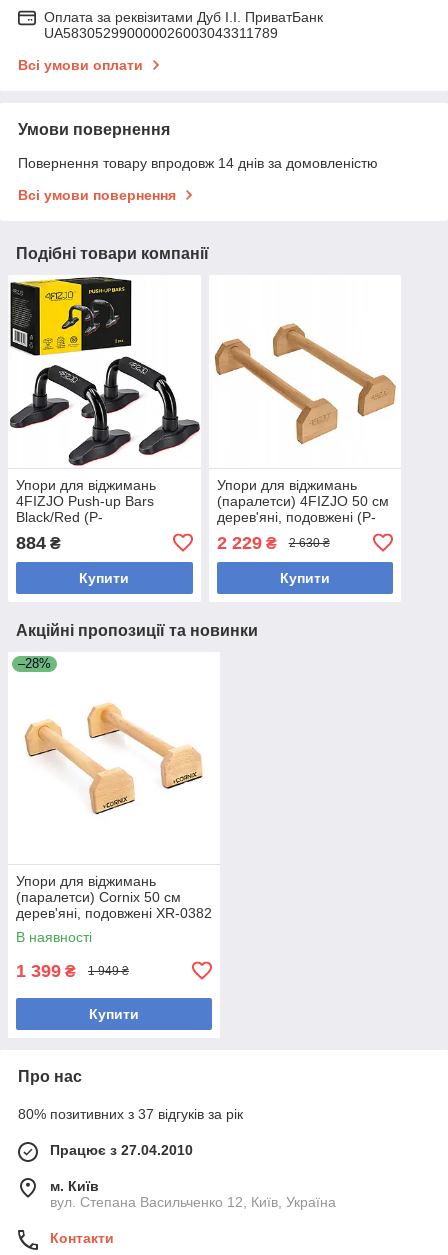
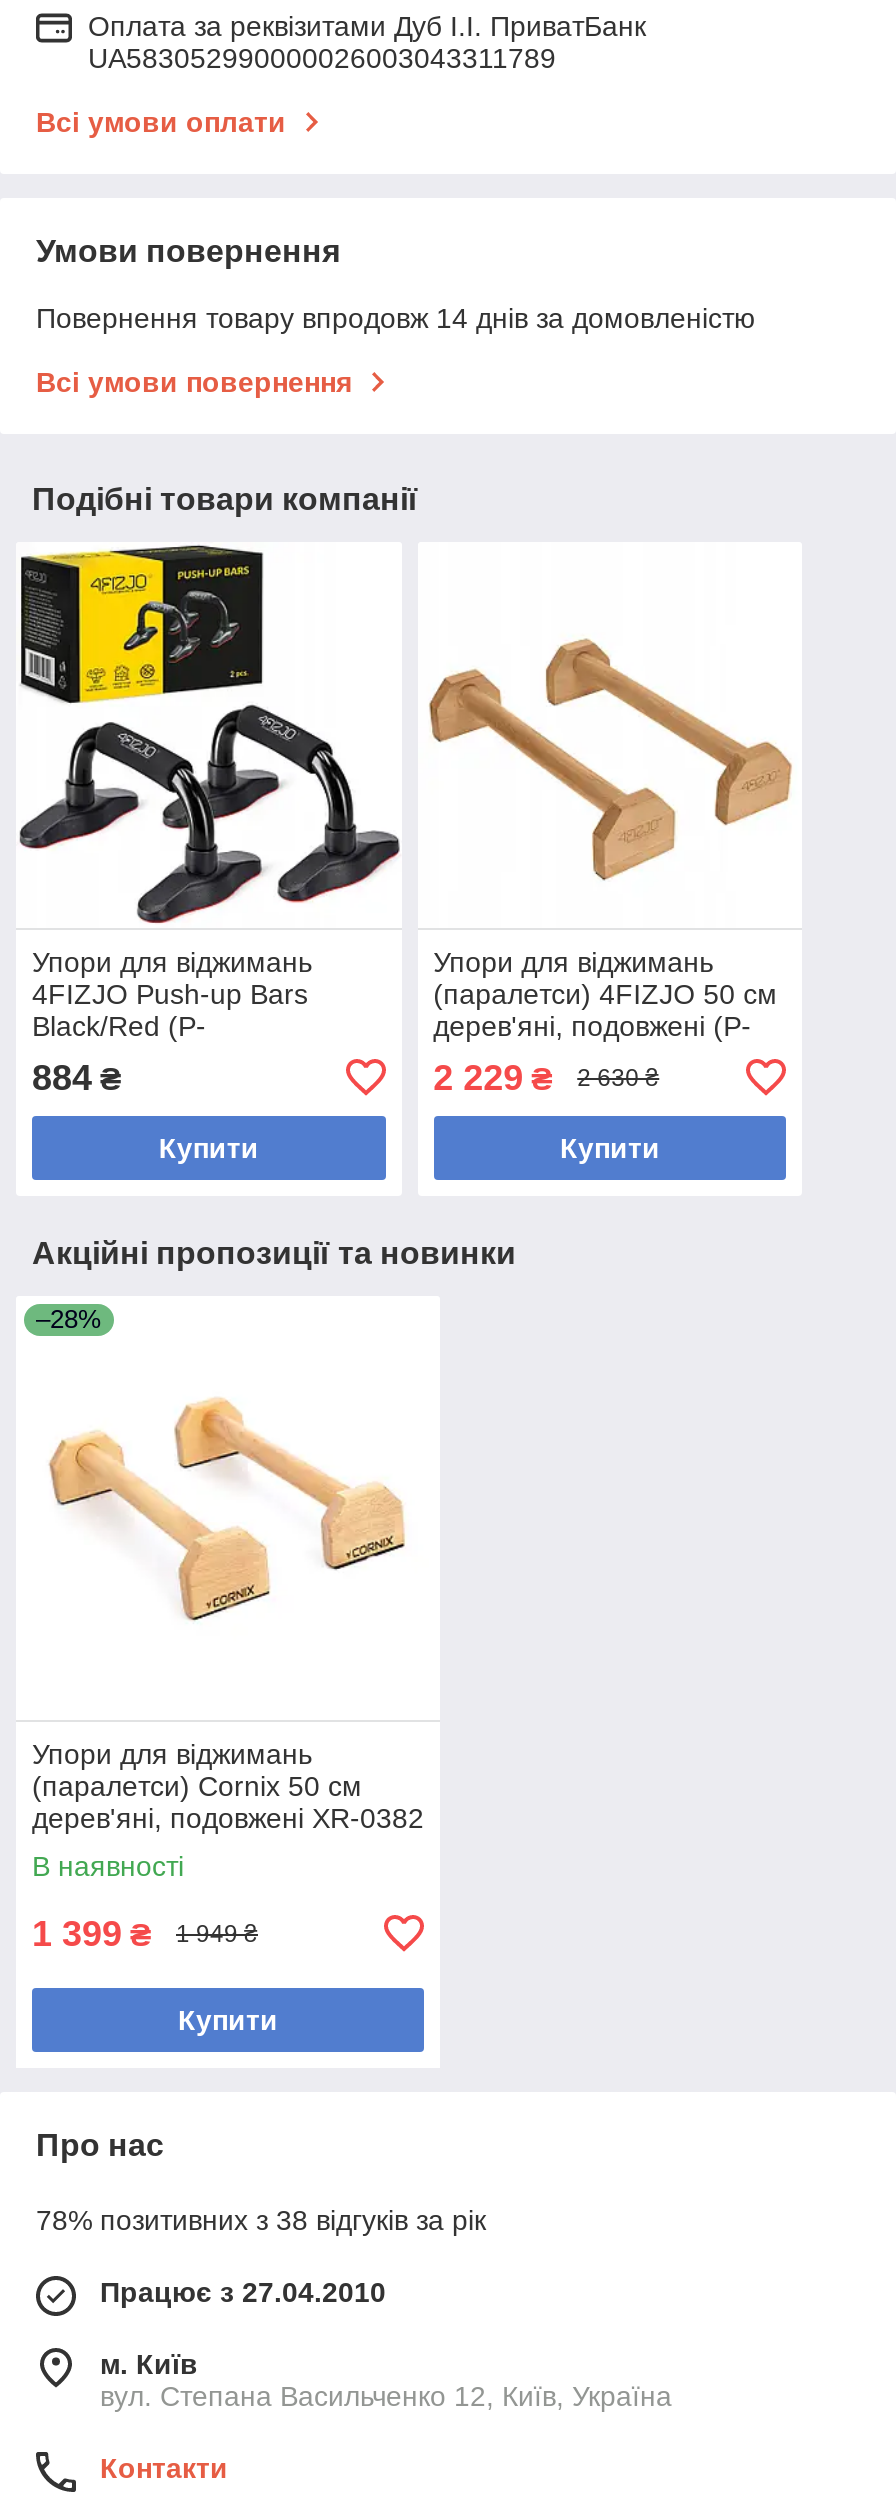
- 80% позитивних з 37 відгуків за рік
+ 78% позитивних з 38 відгуків за рік
